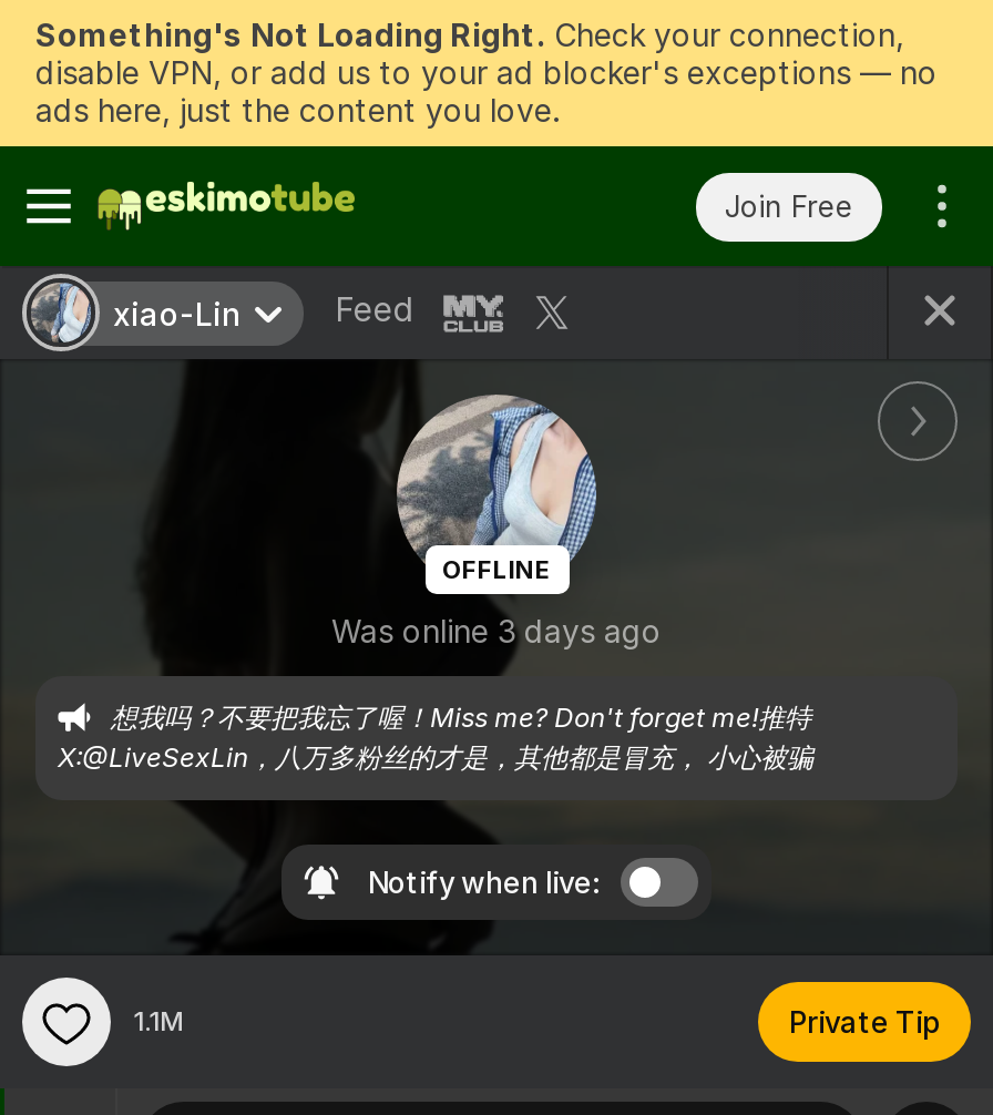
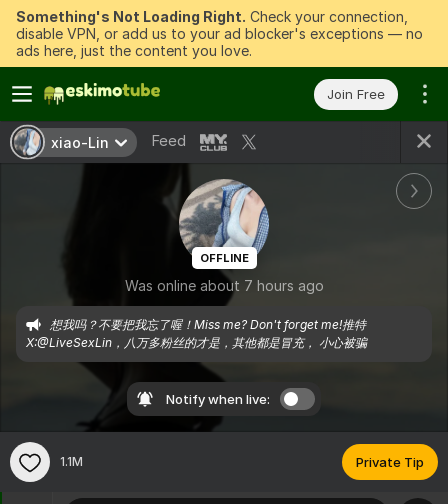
- Was online 3 days ago
+ Was online about 7 hours ago
